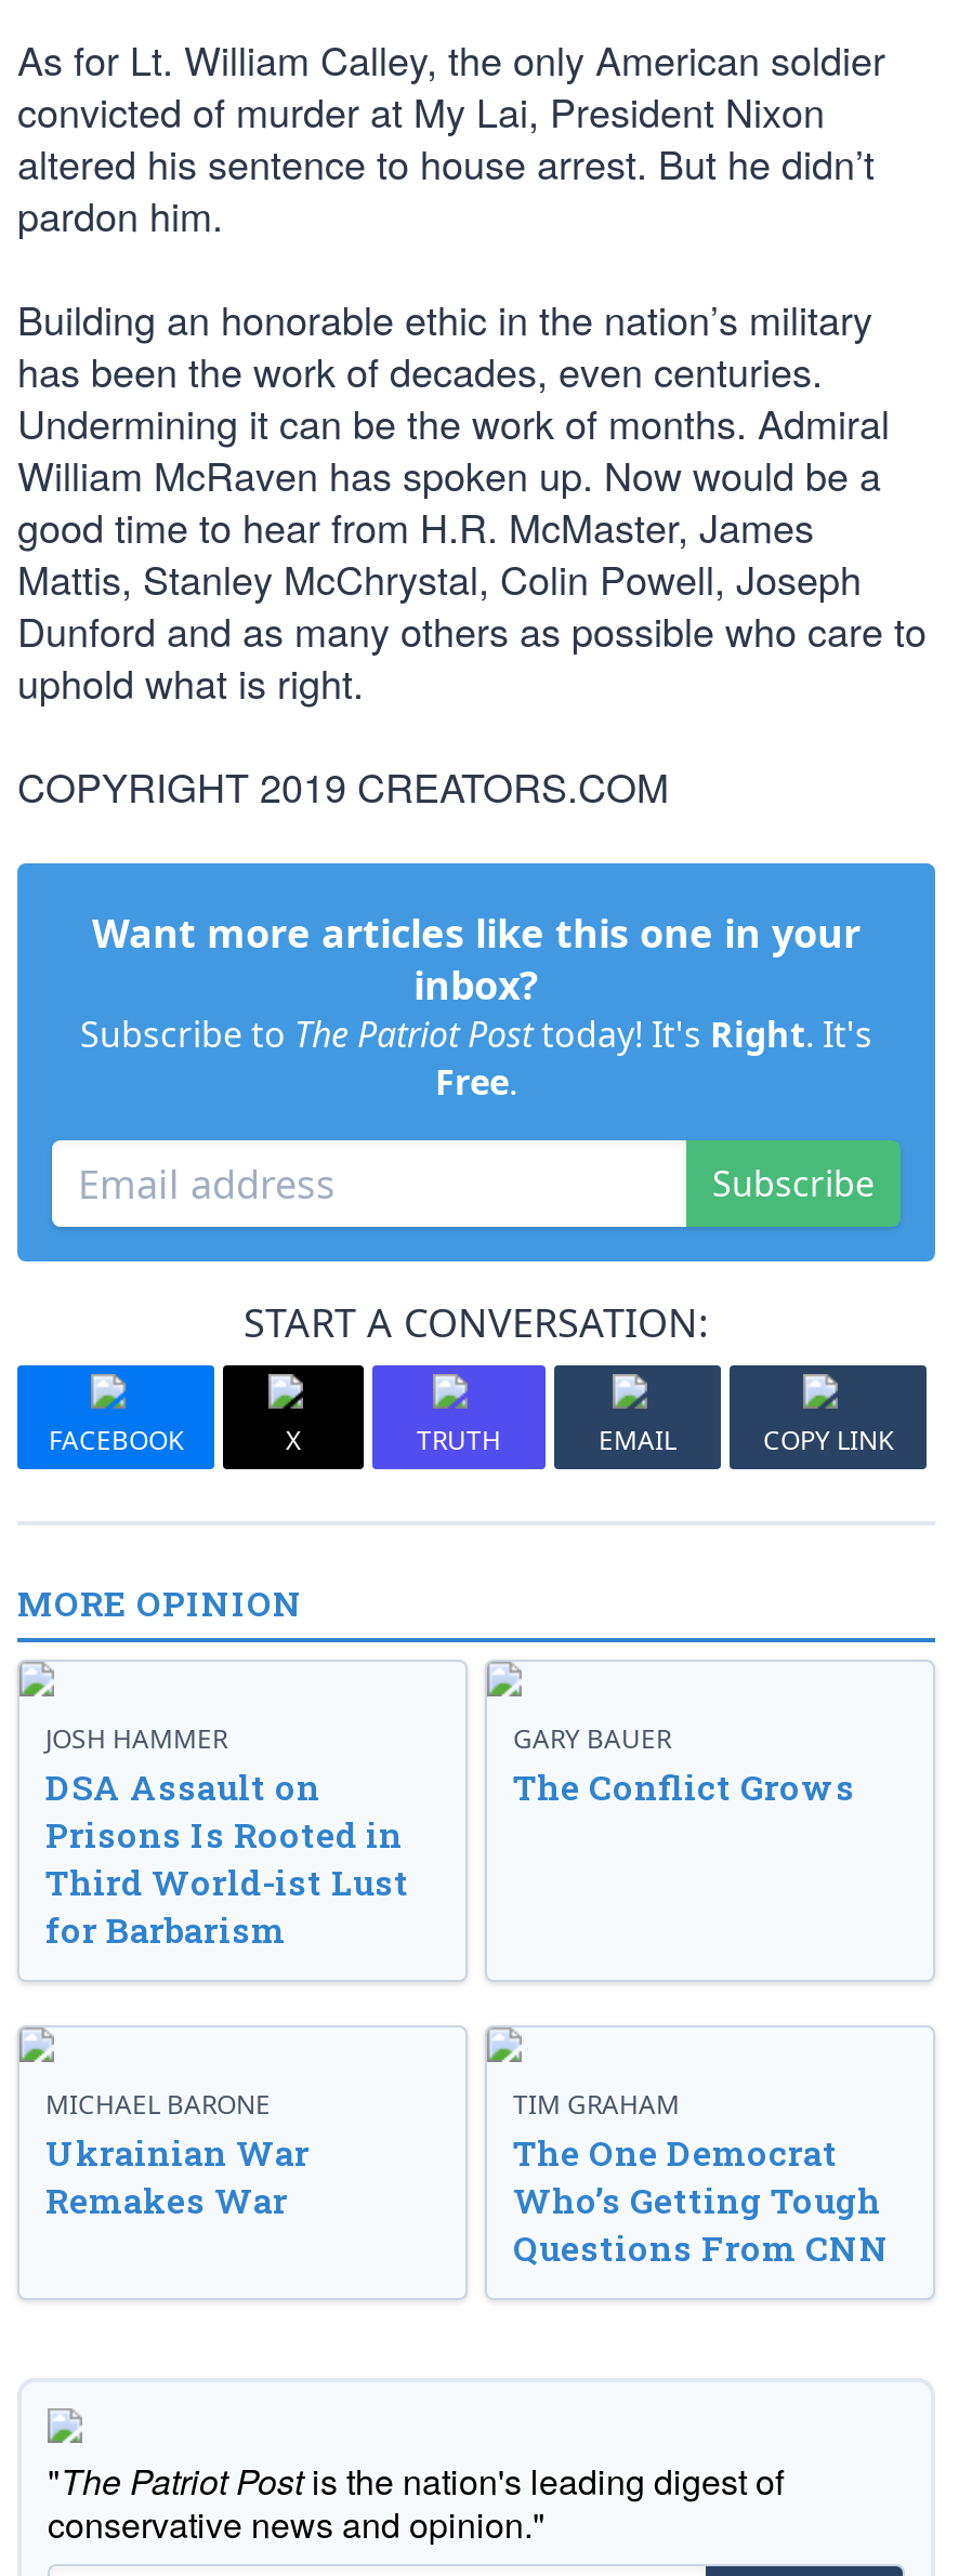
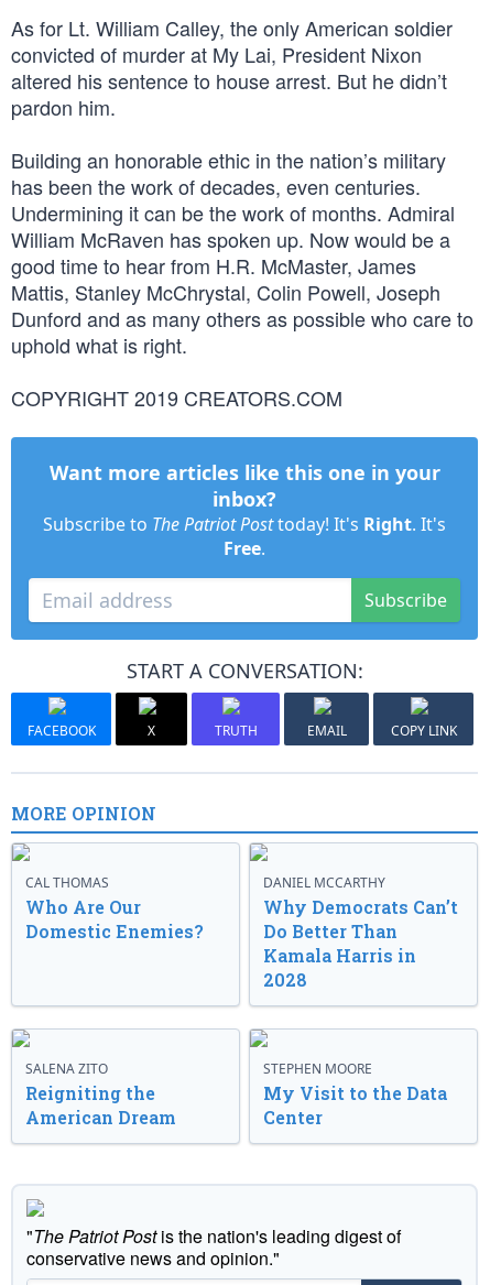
- JOSH HAMMER
- DSA Assault on
- Prisons Is Rooted in
- Third World-ist Lust
- for Barbarism
+ CAL THOMAS
+ Who Are Our
+ Domestic Enemies?

- GARY BAUER
- The Conflict Grows
+ DANIEL MCCARTHY
+ Why Democrats Can’t
+ Do Better Than
+ Kamala Harris in
+ 2028

- MICHAEL BARONE
- Ukrainian War
- Remakes War
+ SALENA ZITO
+ Reigniting the
+ American Dream

- TIM GRAHAM
- The One Democrat
- Who’s Getting Tough
- Questions From CNN
+ STEPHEN MOORE
+ My Visit to the Data
+ Center
